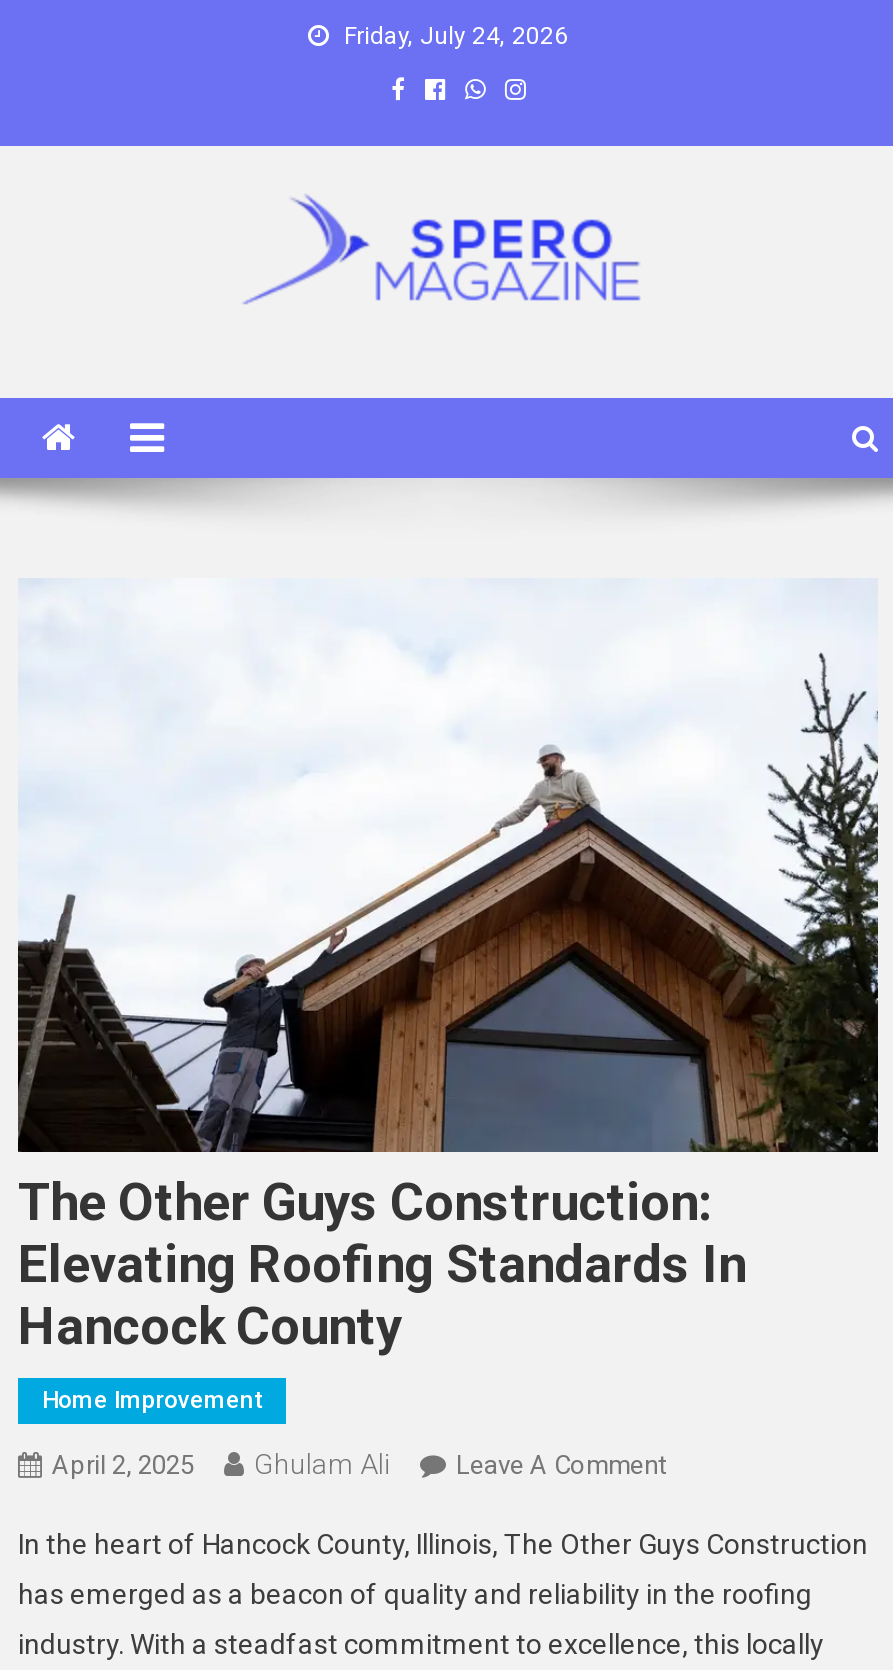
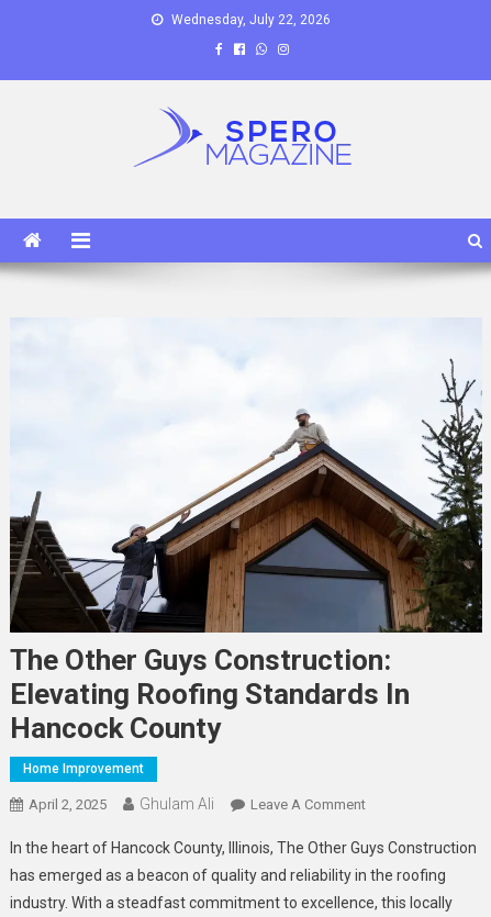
- Friday, July 24, 2026
+ Wednesday, July 22, 2026
